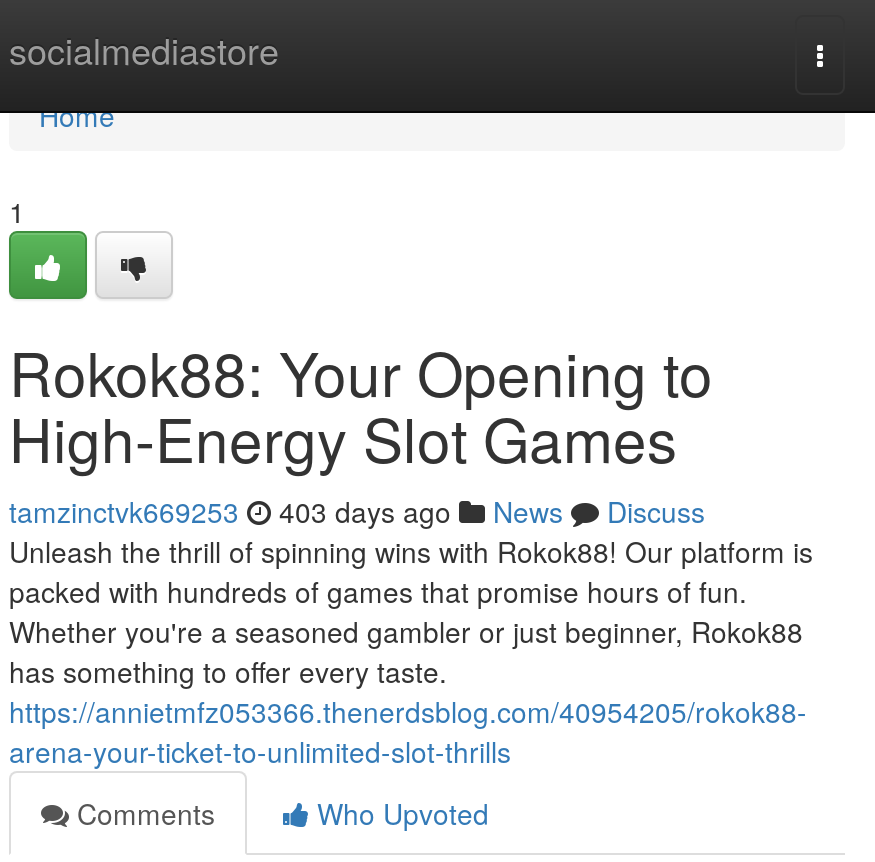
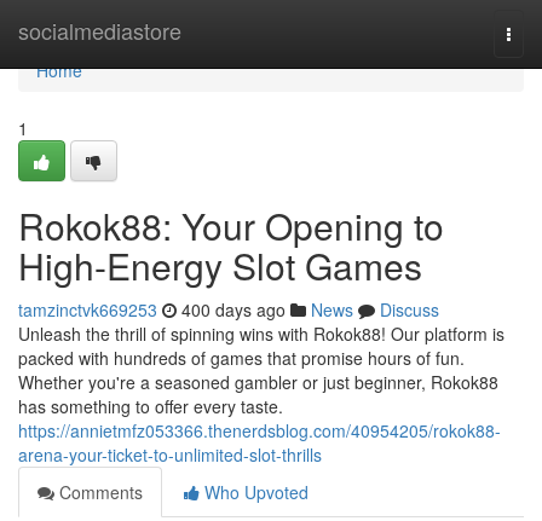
- tamzinctvk669253 403 days ago News Discuss
+ tamzinctvk669253 400 days ago News Discuss
